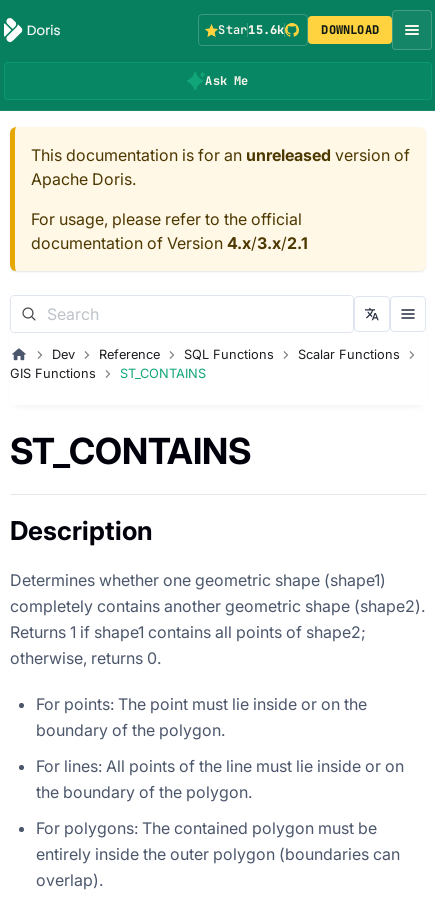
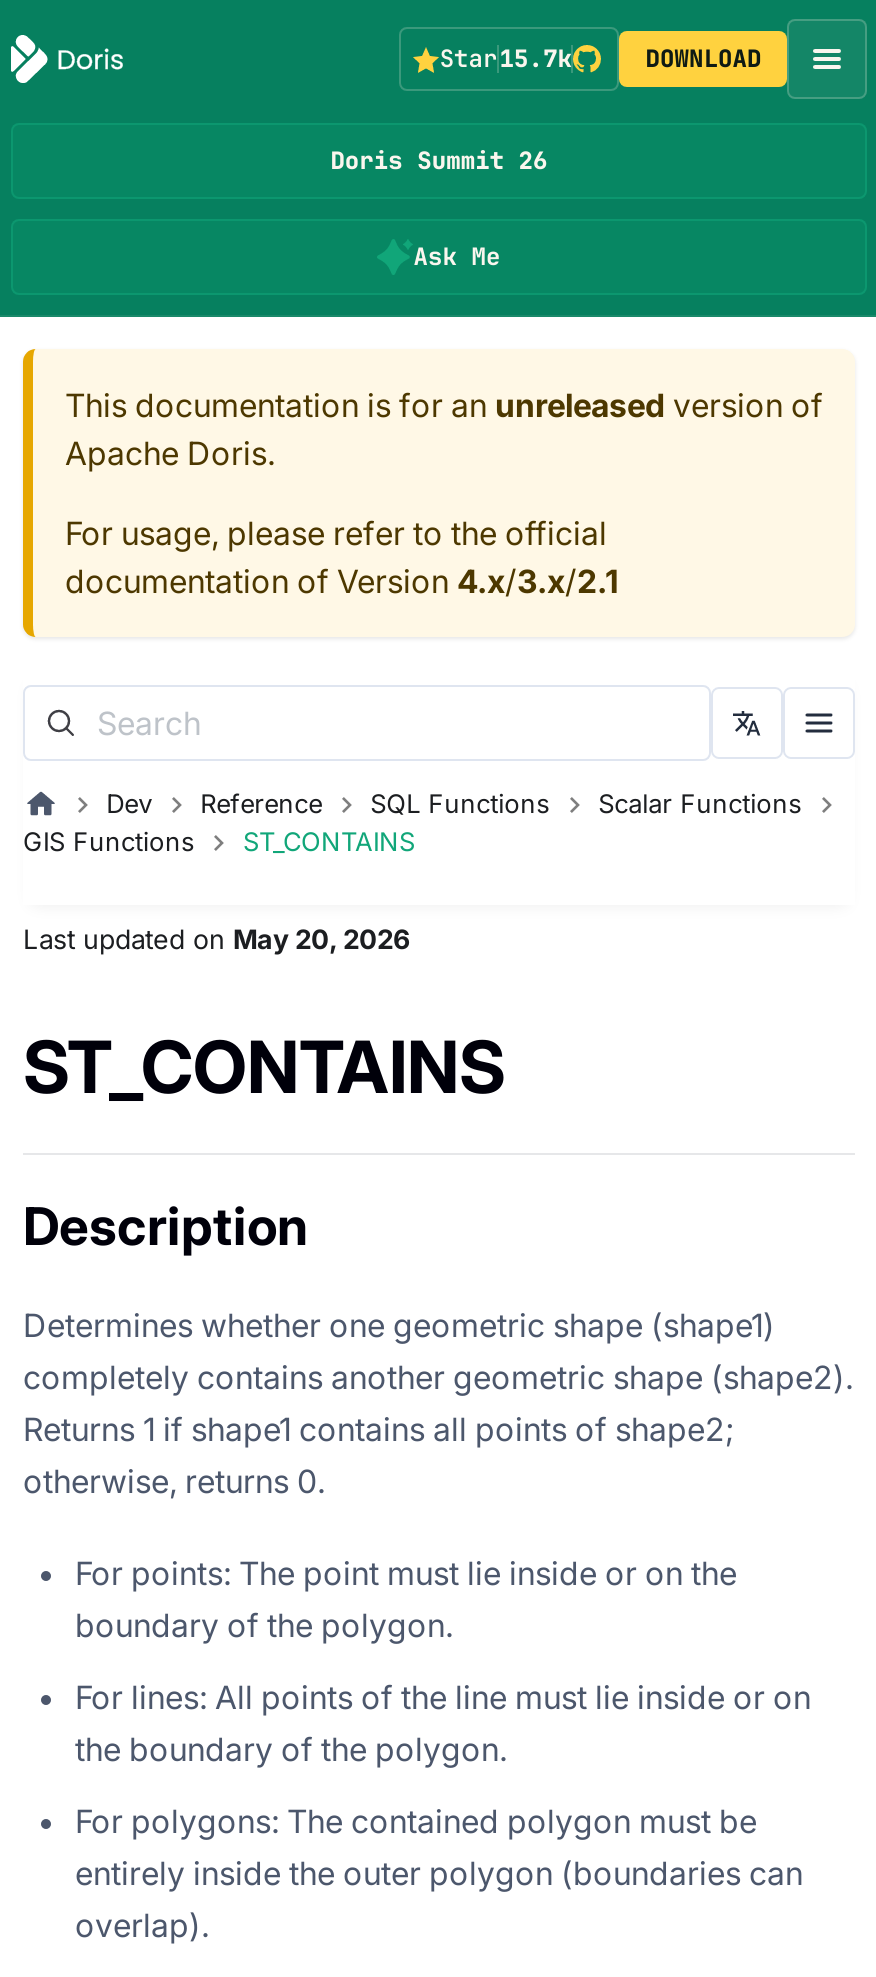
- Star15.6k
+ Star15.7k

+ Doris Summit 26

+ Last updated on May 20, 2026
